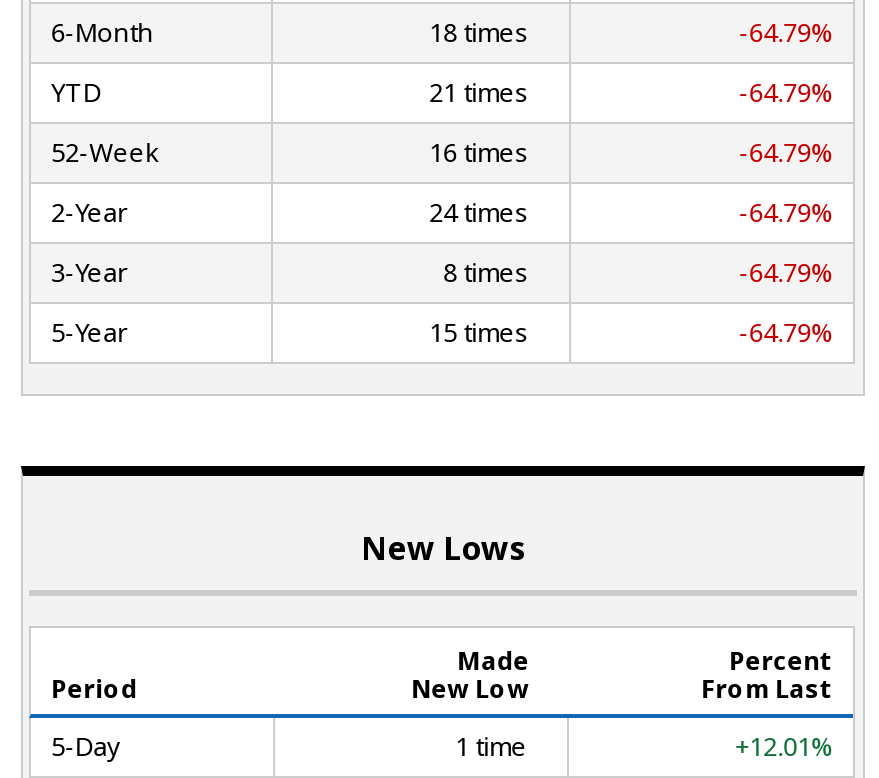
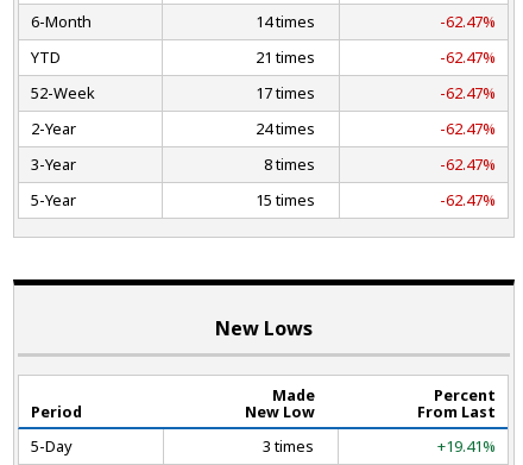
- 18 times
+ 14 times

- -64.79%
+ -62.47%

- -64.79%
+ -62.47%

- 16 times
+ 17 times

- -64.79%
+ -62.47%

- -64.79%
+ -62.47%

- -64.79%
+ -62.47%

- -64.79%
+ -62.47%

- 1 time
- +12.01%
+ 3 times
+ +19.41%
